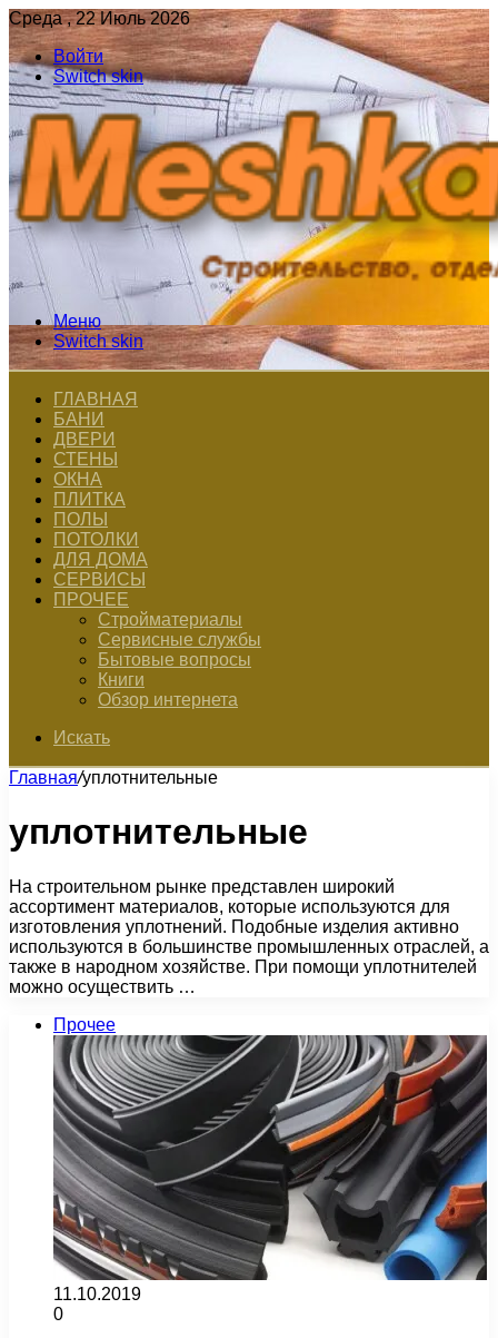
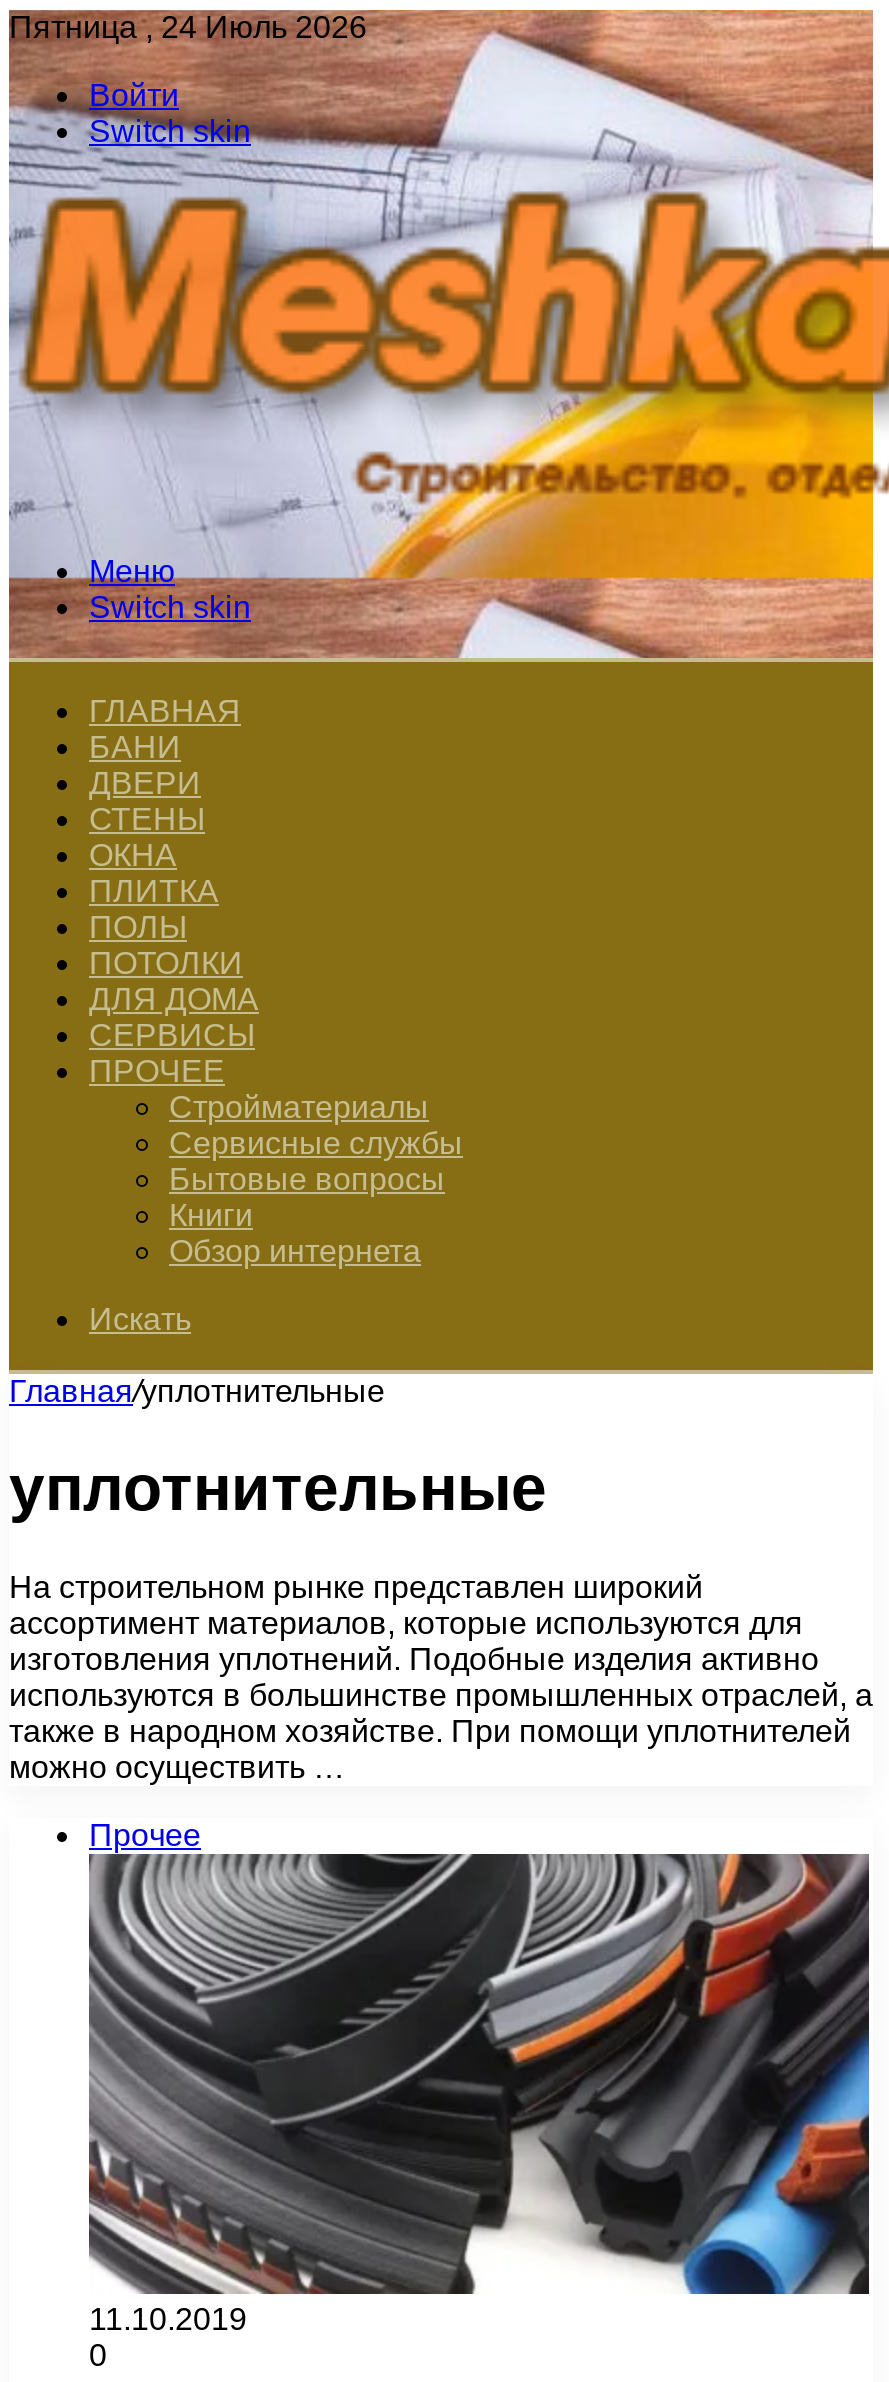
- Среда , 22 Июль 2026
+ Пятница , 24 Июль 2026
